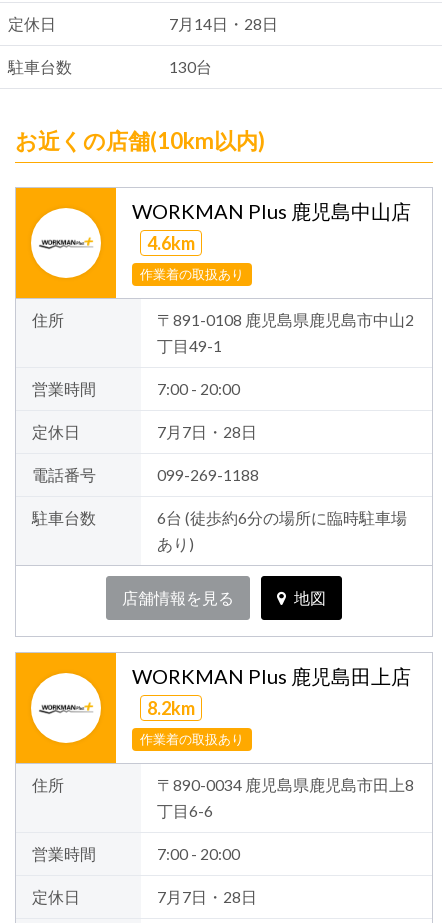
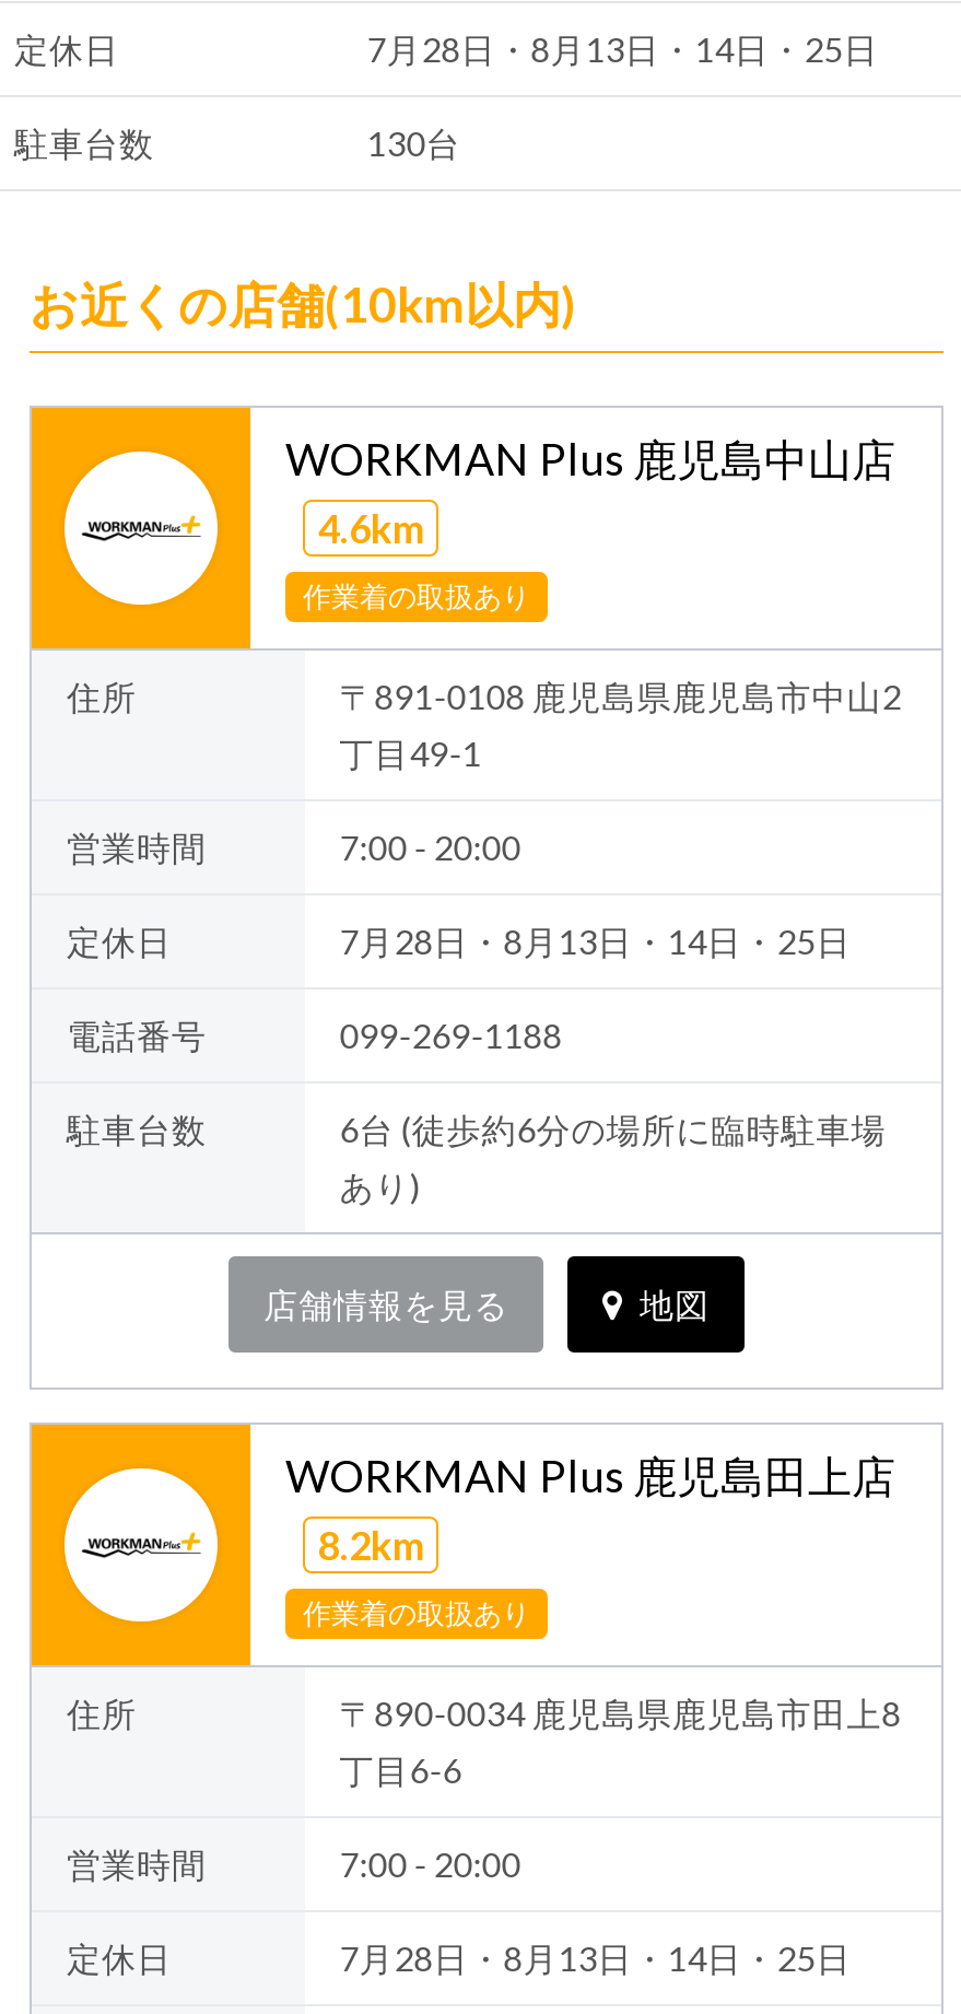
- 7月14日・28日
+ 7月28日・8月13日・14日・25日

- 7月7日・28日
+ 7月28日・8月13日・14日・25日

- 7月7日・28日
+ 7月28日・8月13日・14日・25日
